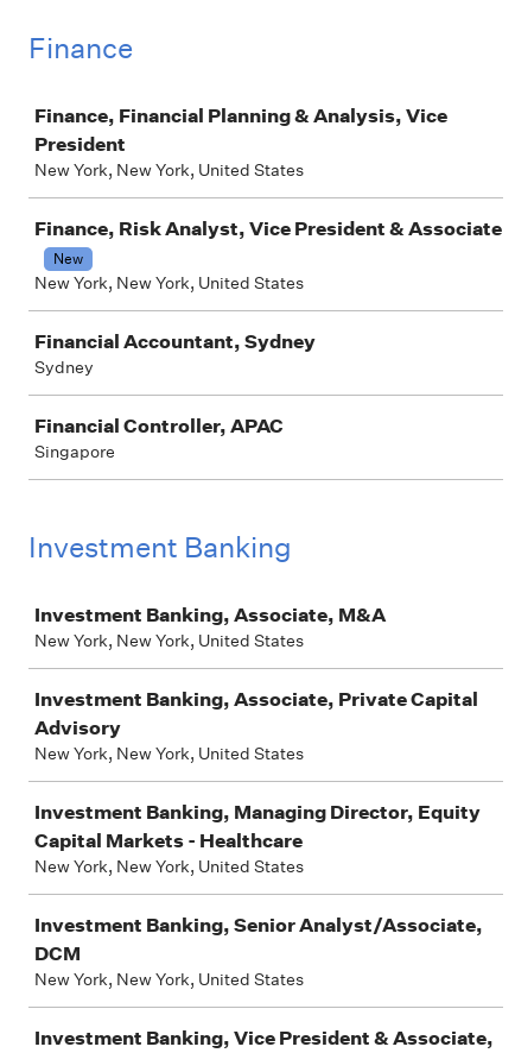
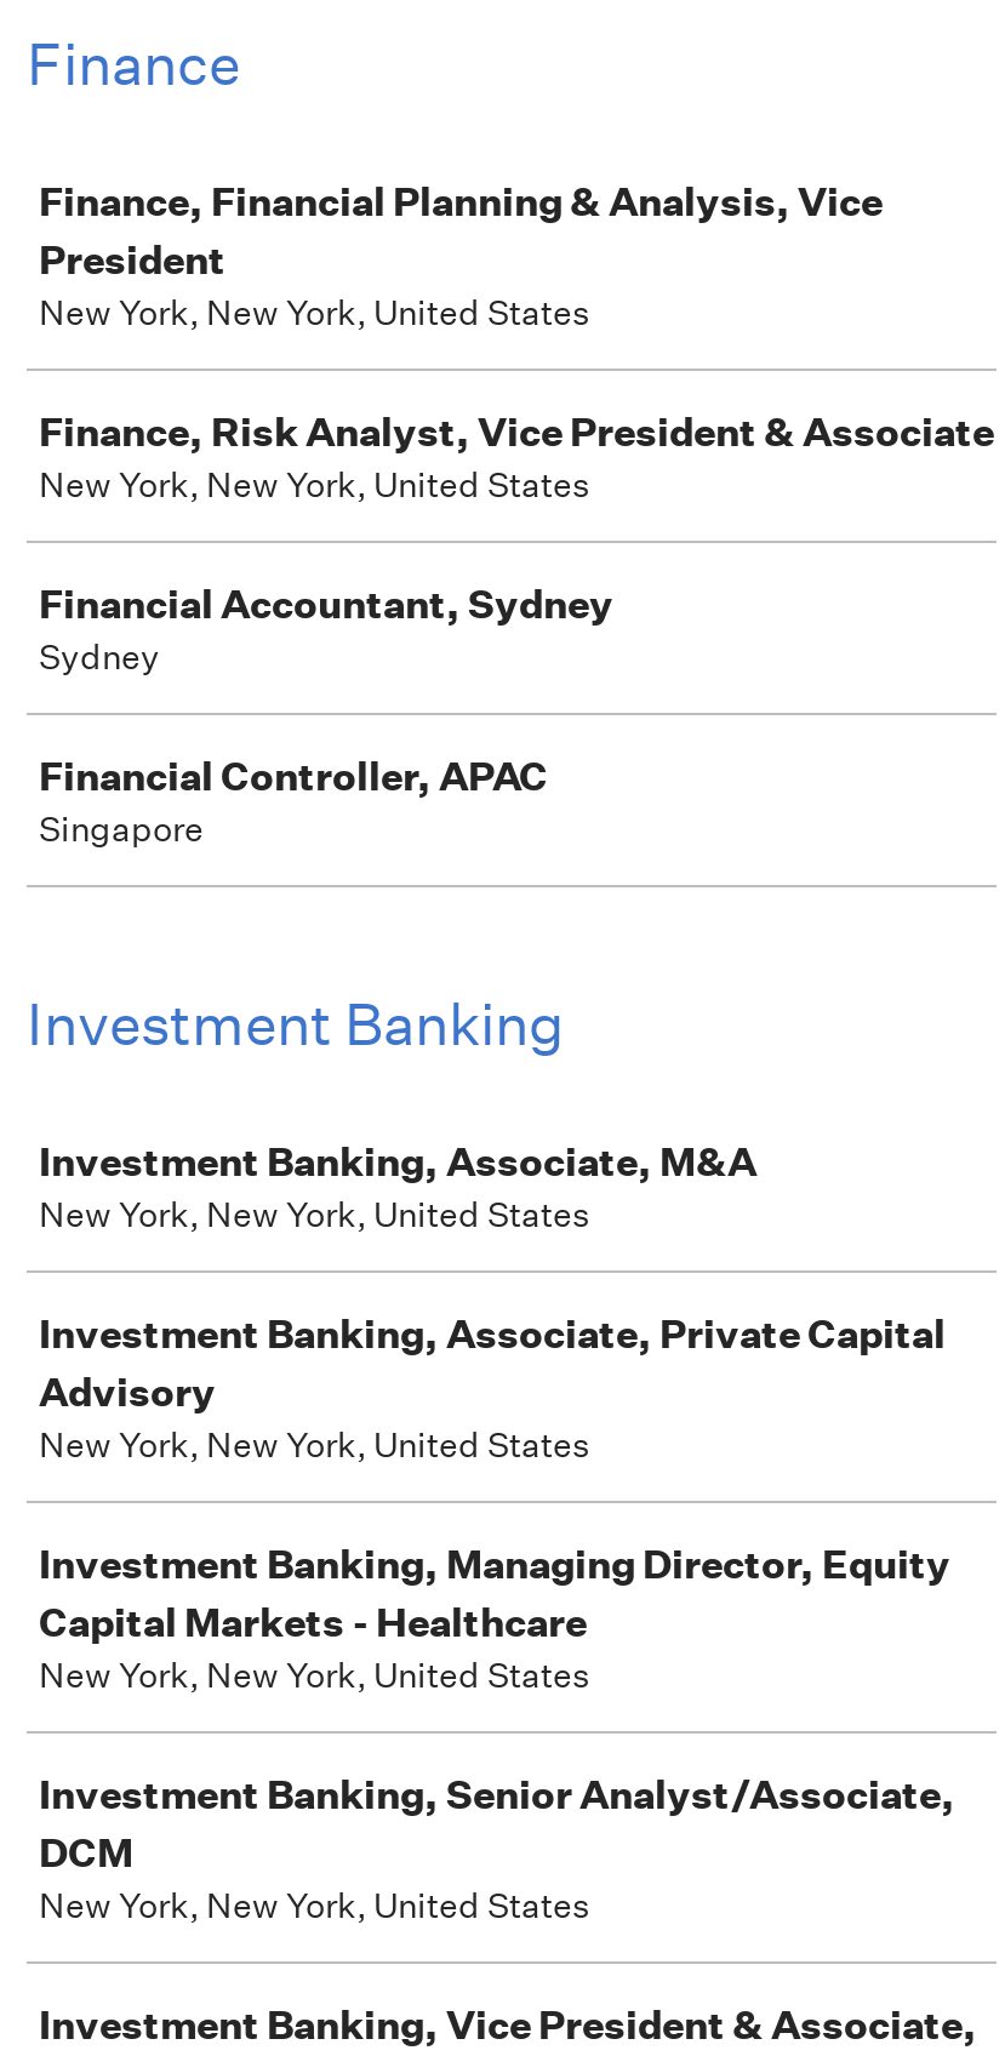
- New
